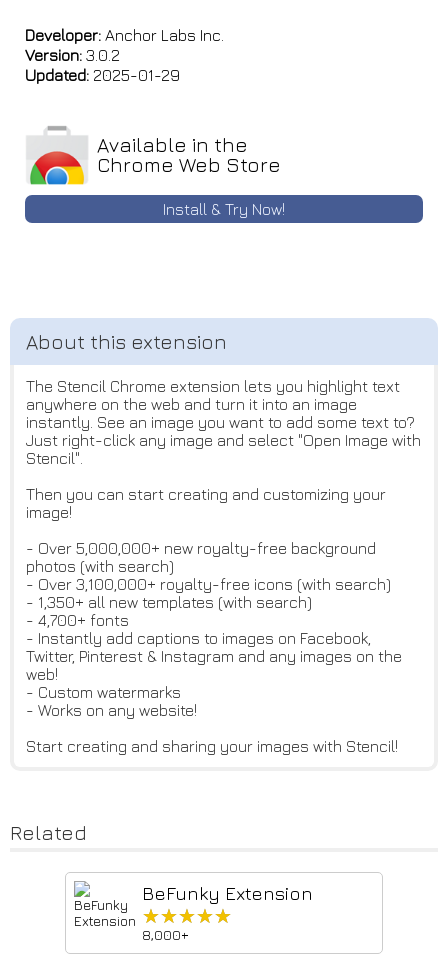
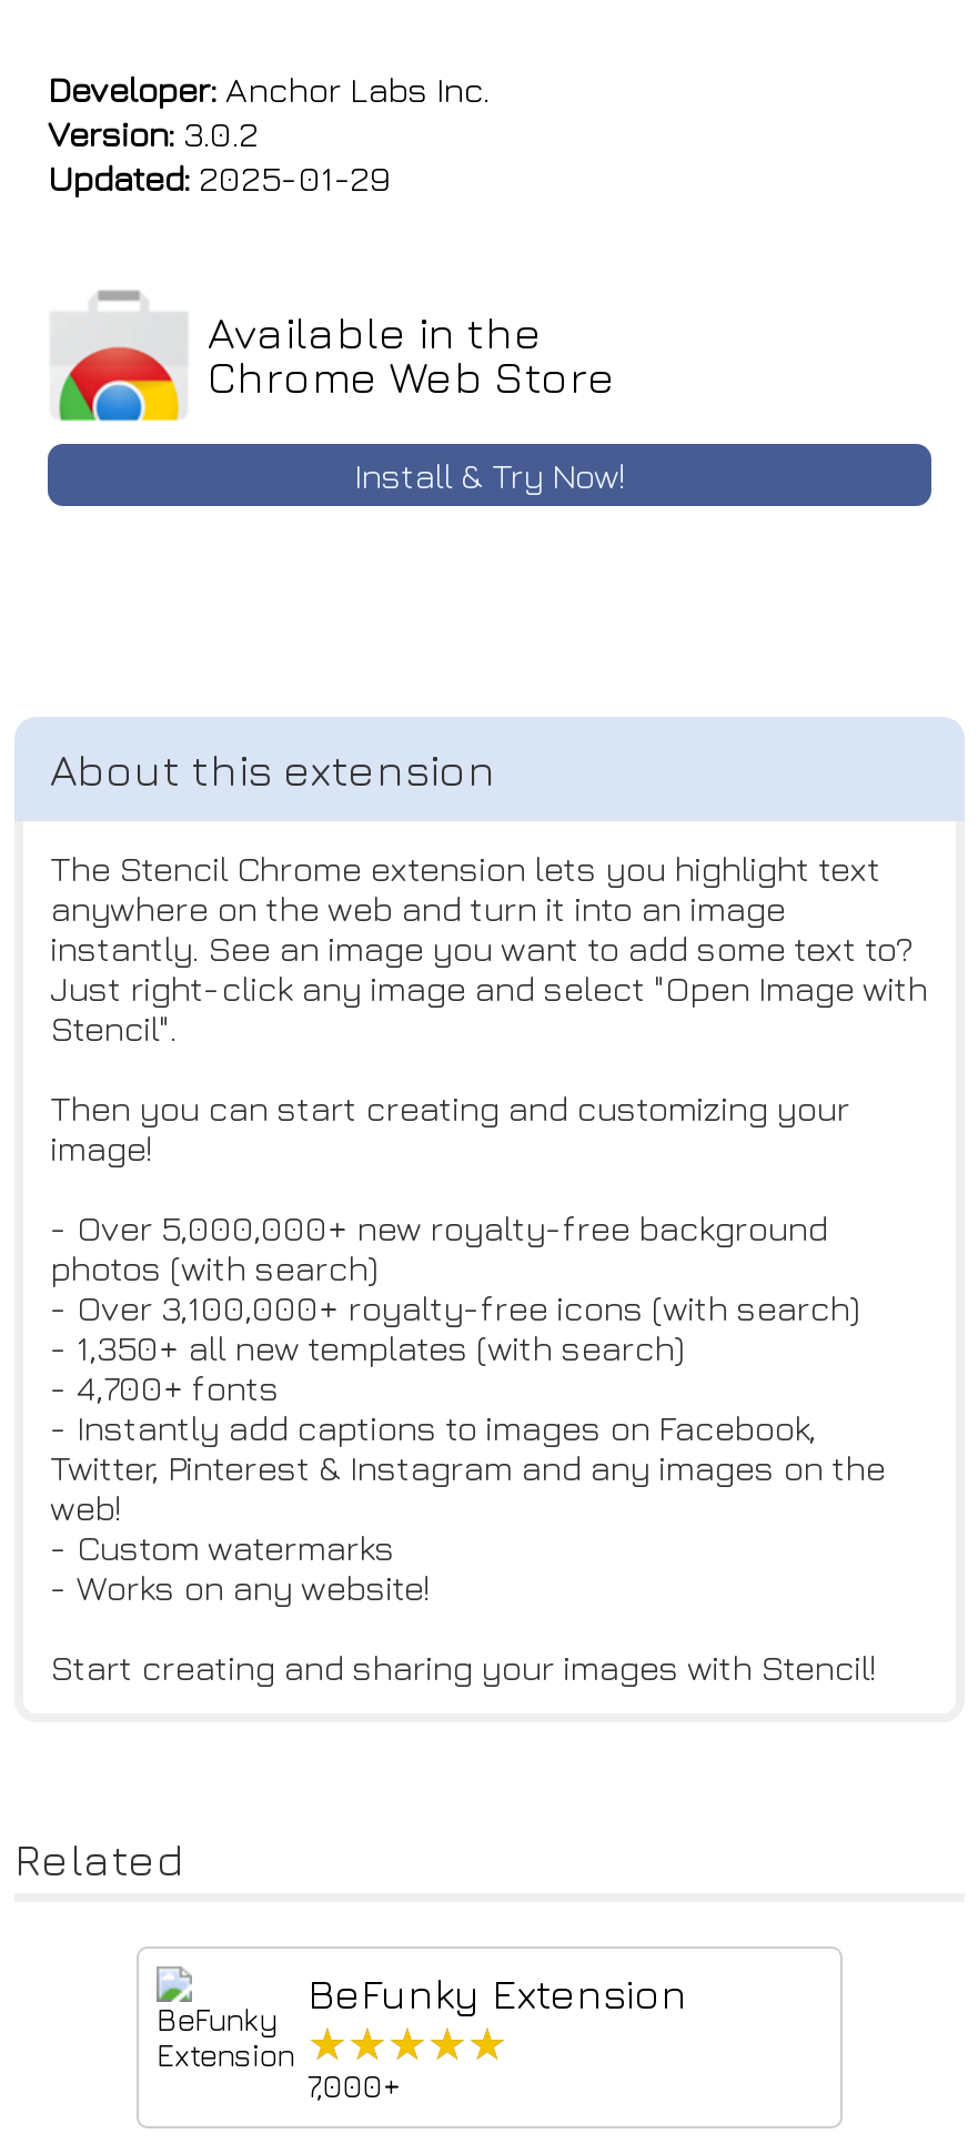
- 8,000+
+ 7,000+
